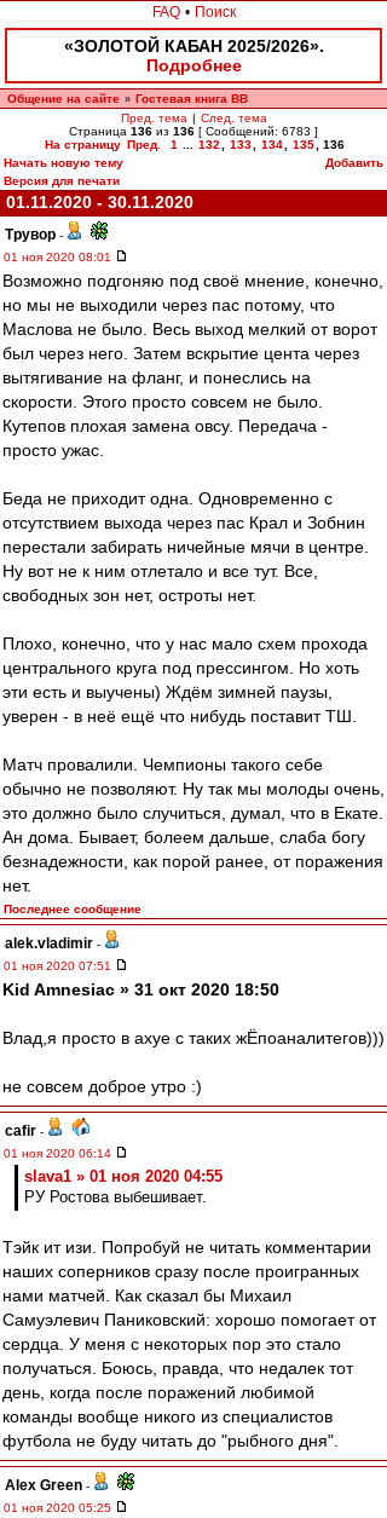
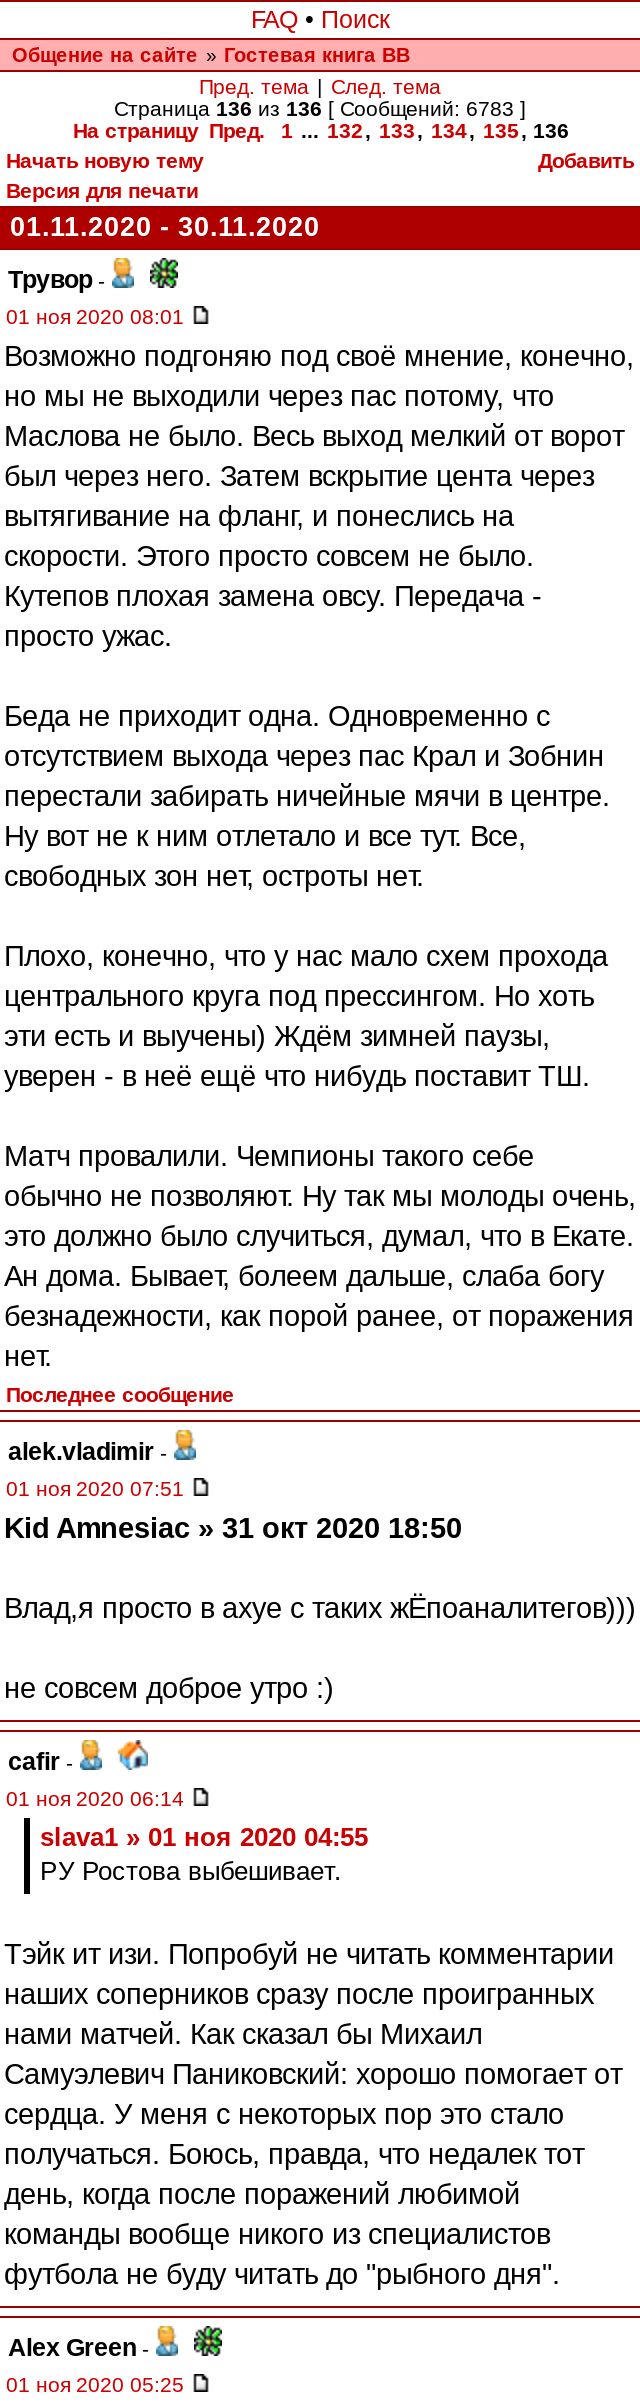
- «ЗОЛОТОЙ КАБАН 2025/2026».
- Подробнее
